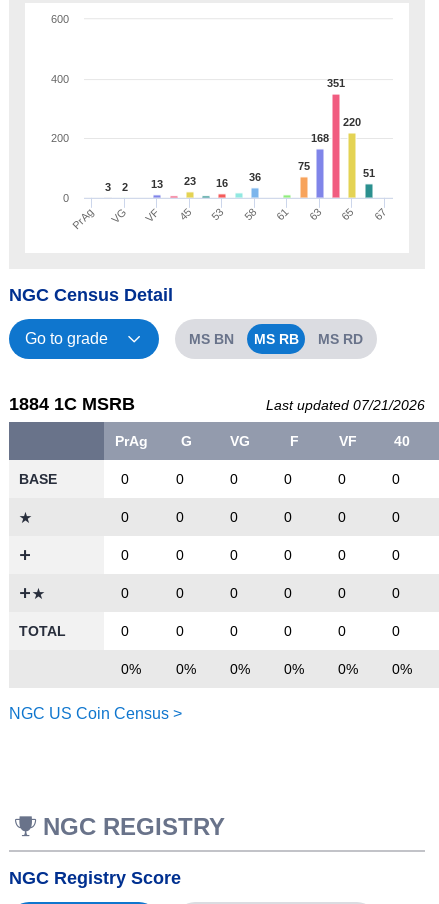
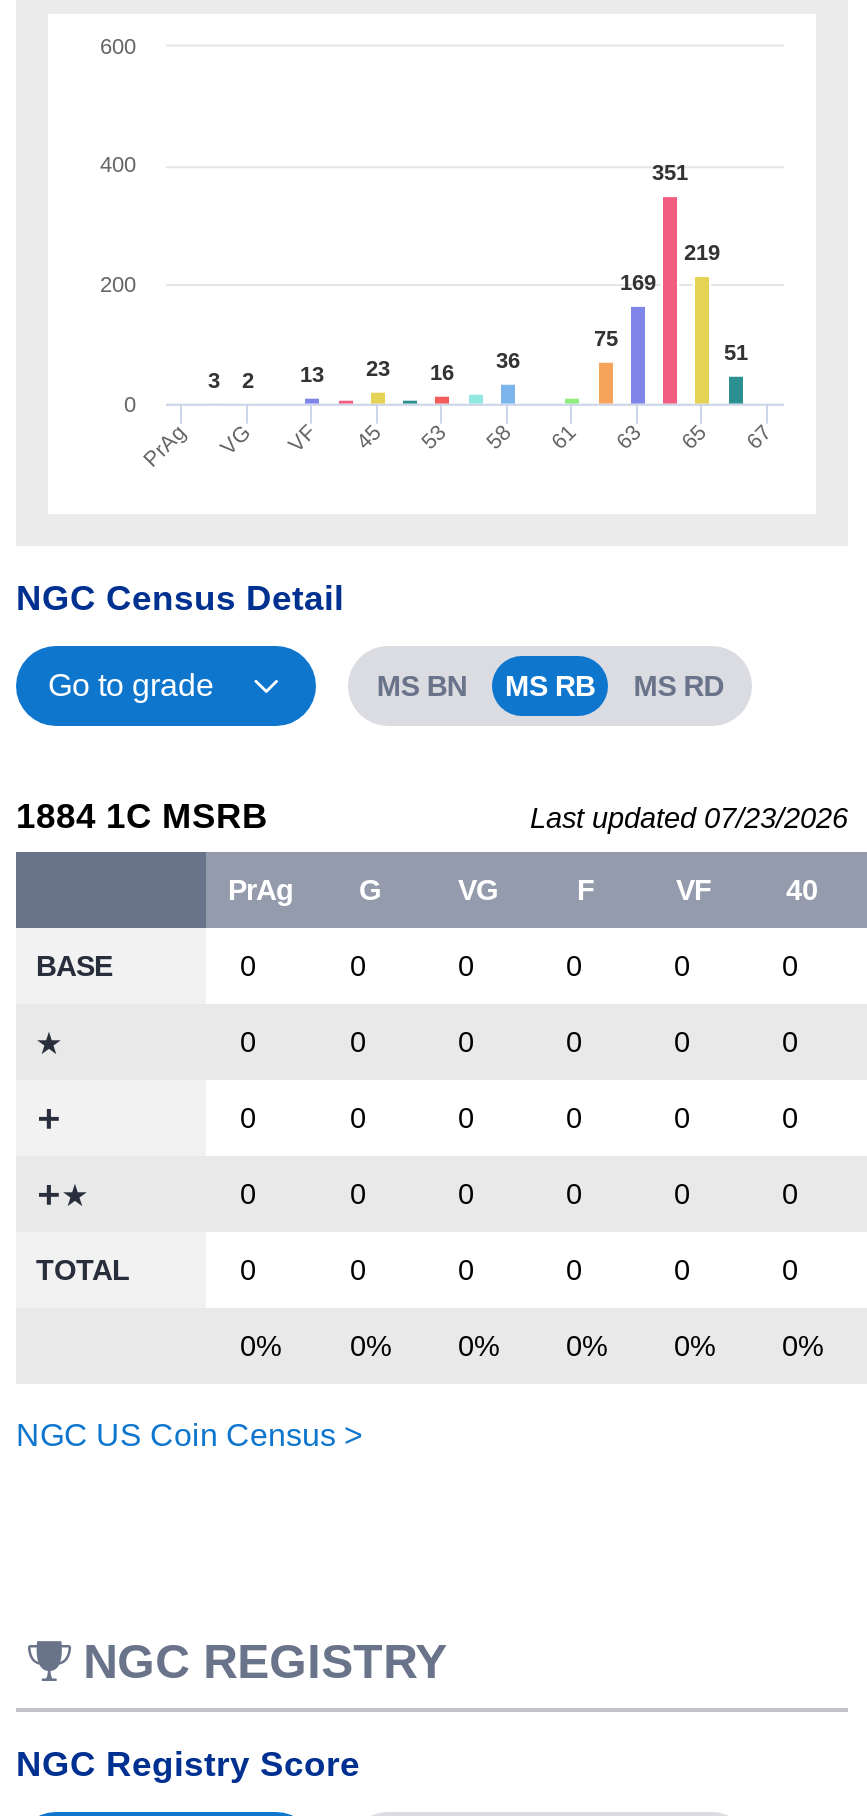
- 220
+ 219

- 168
+ 169

- Last updated 07/21/2026
+ Last updated 07/23/2026
